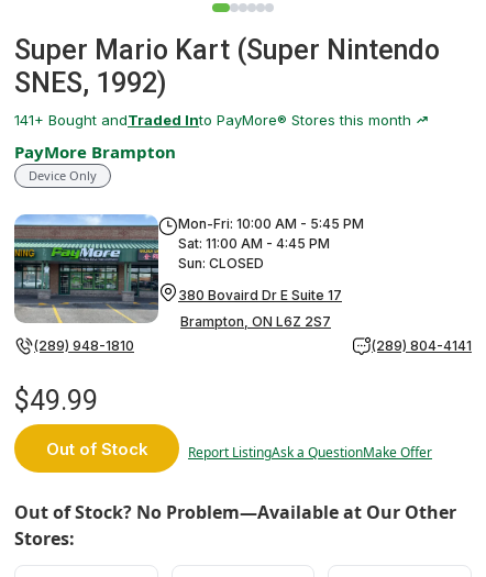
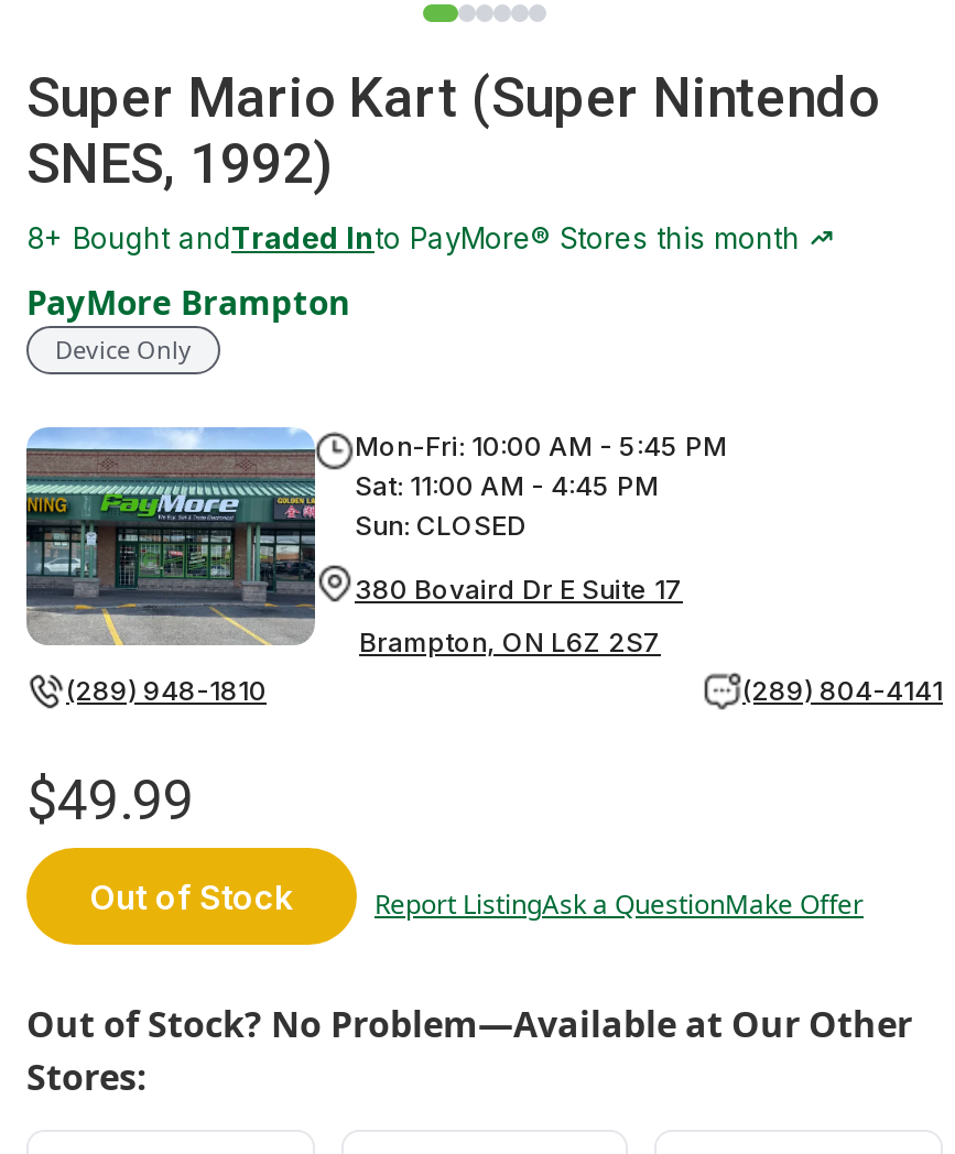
- 141+ Bought andTraded Into PayMore® Stores this month
+ 8+ Bought andTraded Into PayMore® Stores this month
